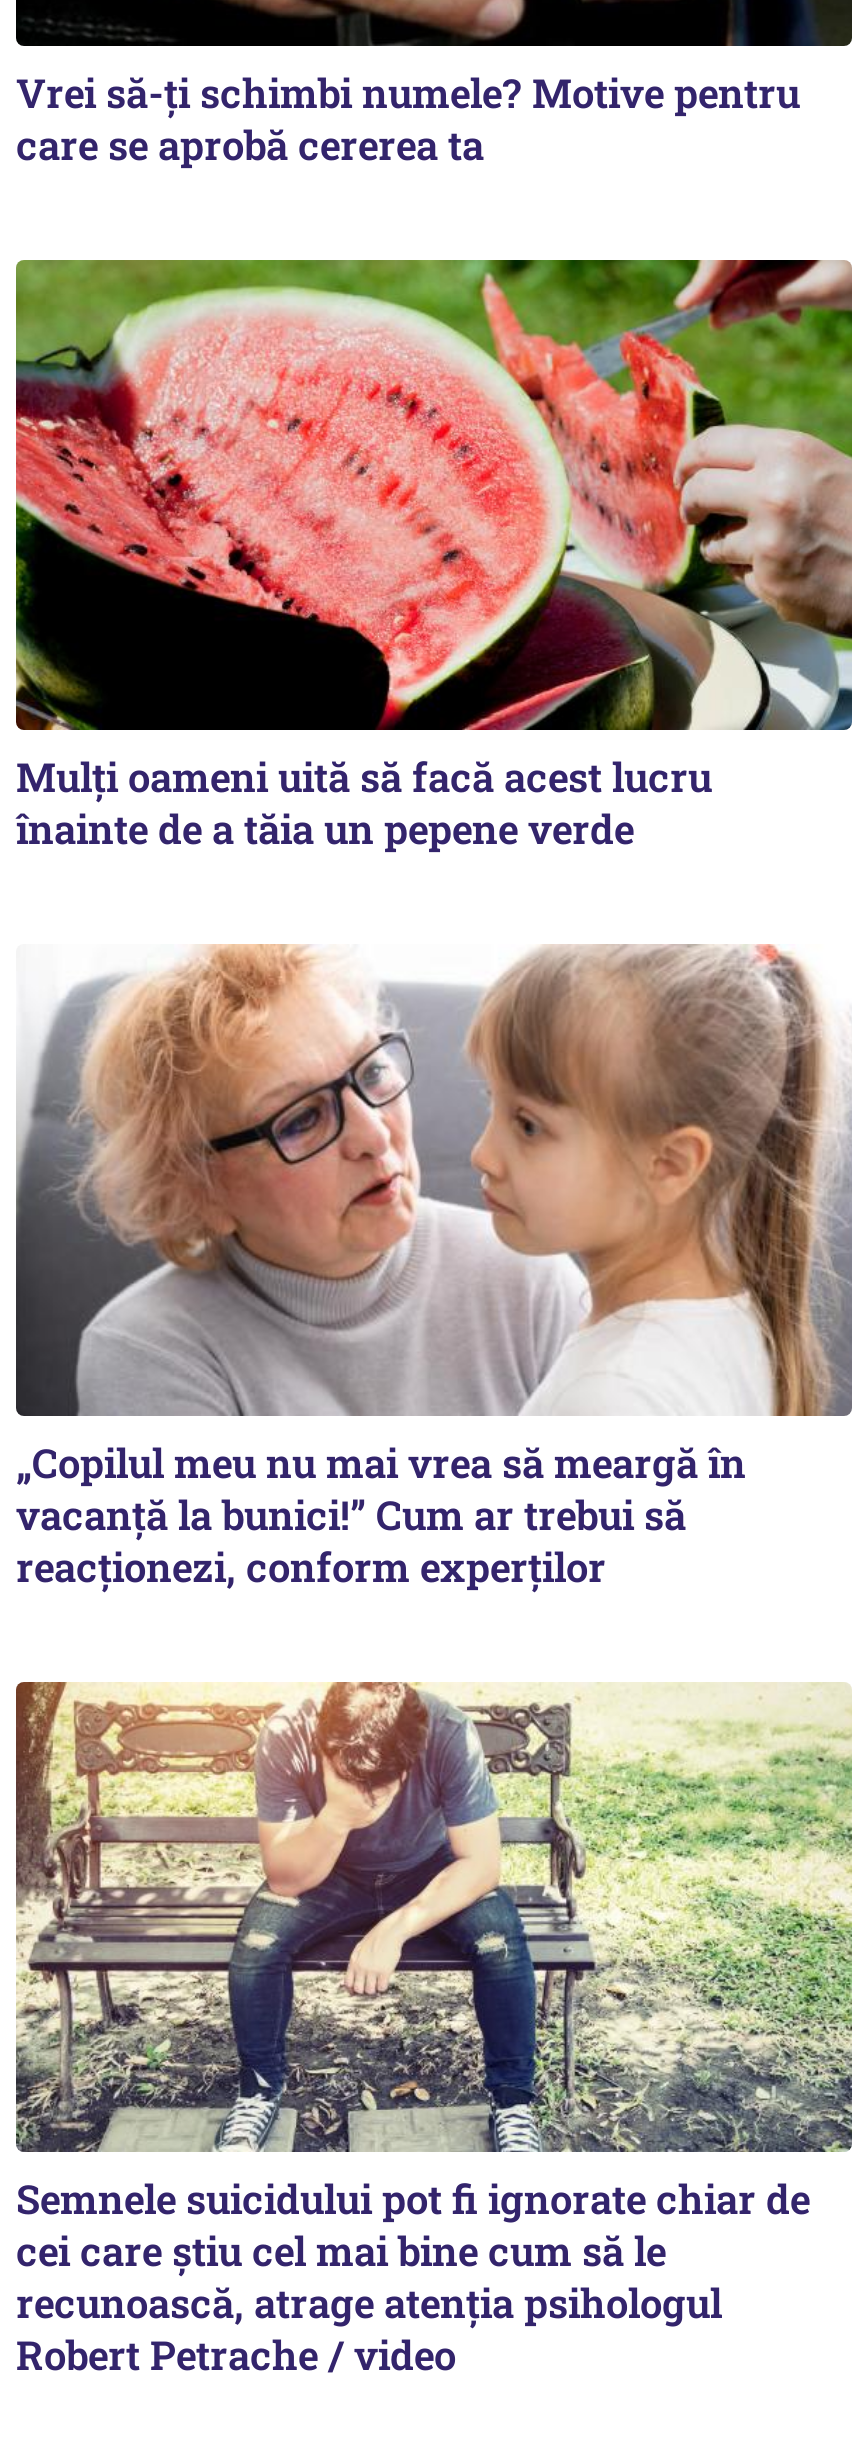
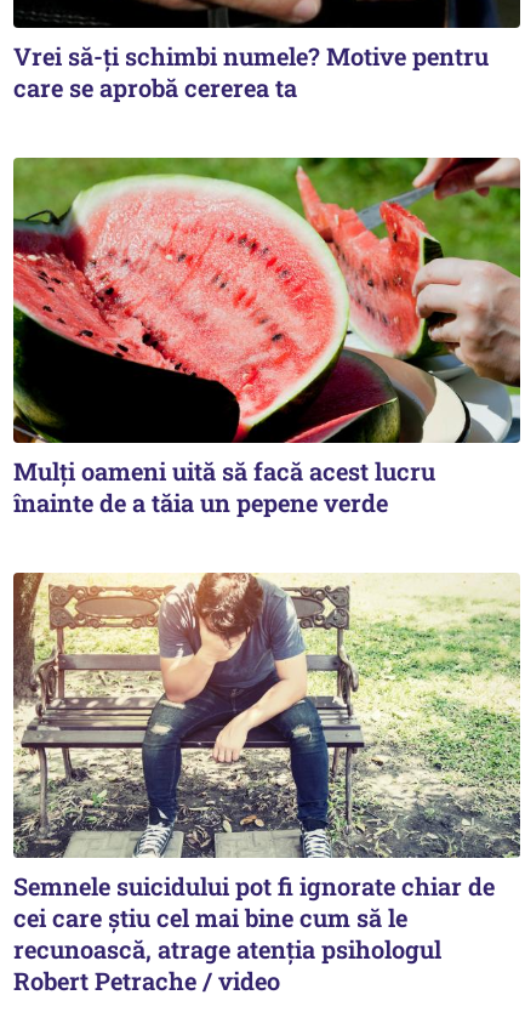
- [image]
- „Copilul meu nu mai vrea să meargă în
- vacanță la bunici!” Cum ar trebui să
- reacționezi, conform experților
